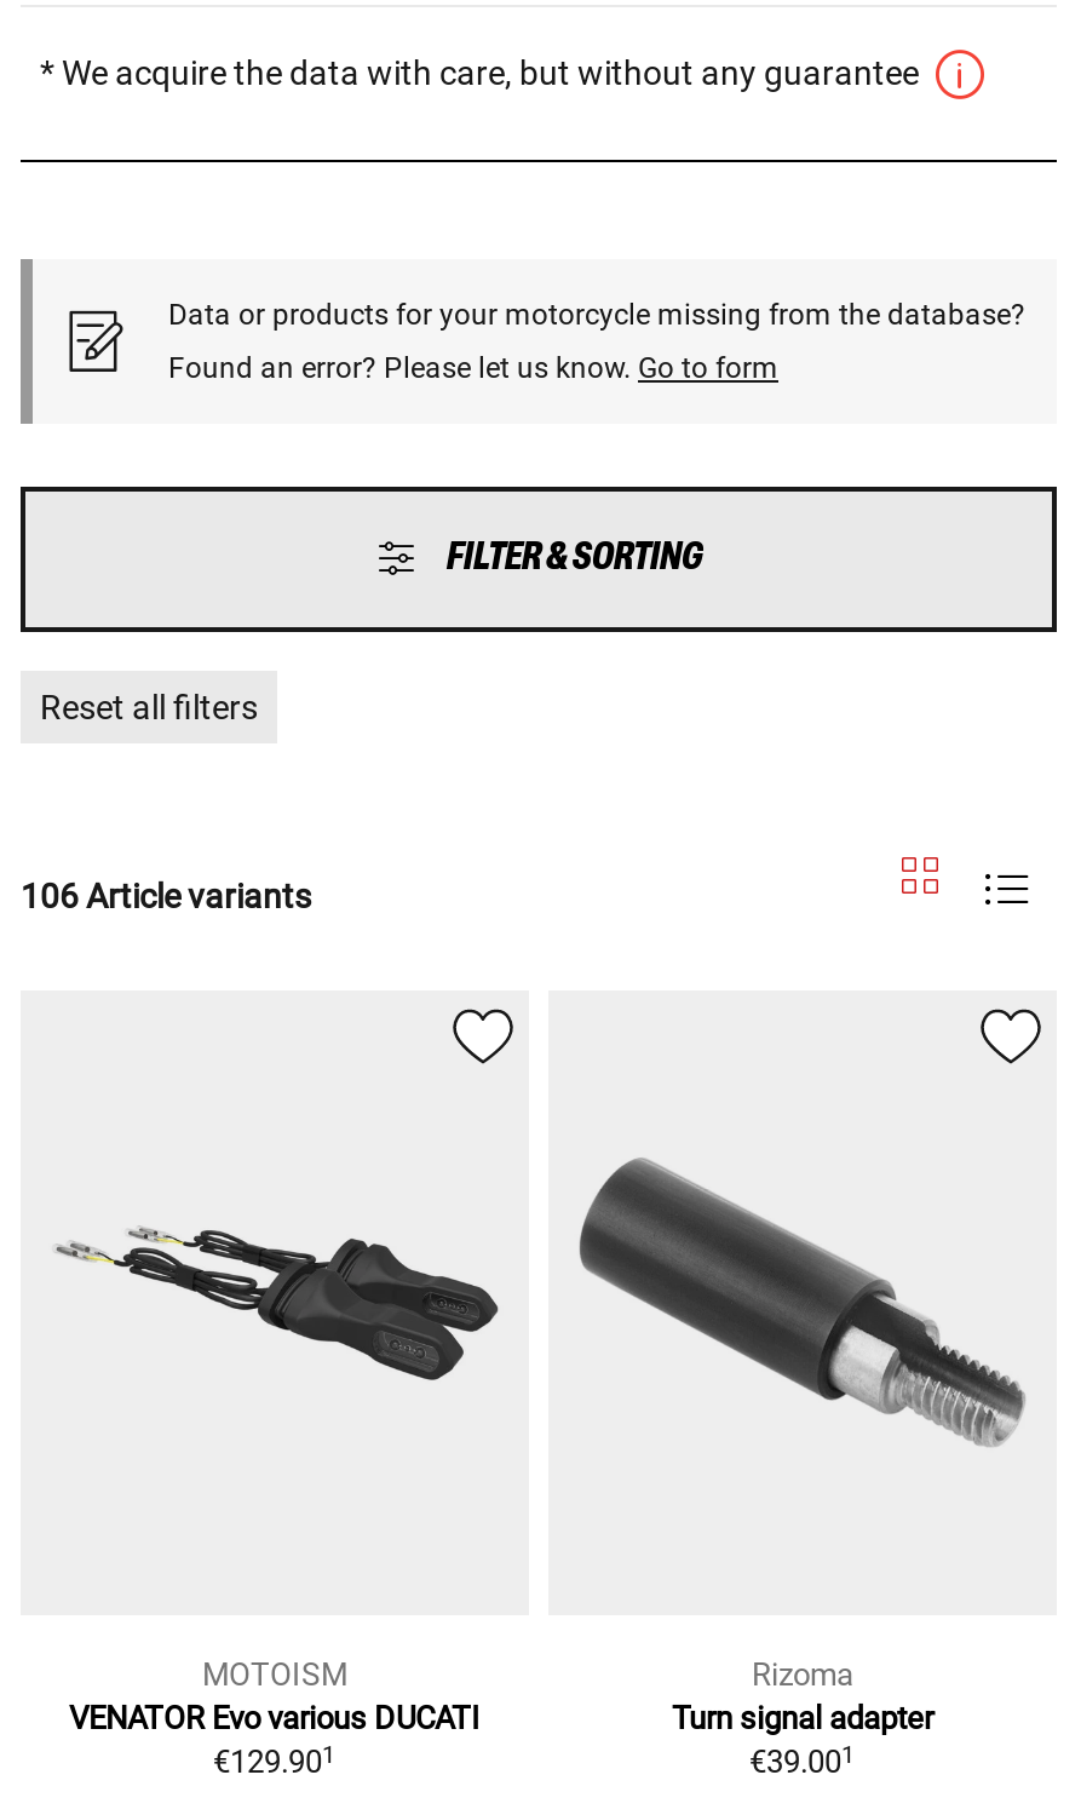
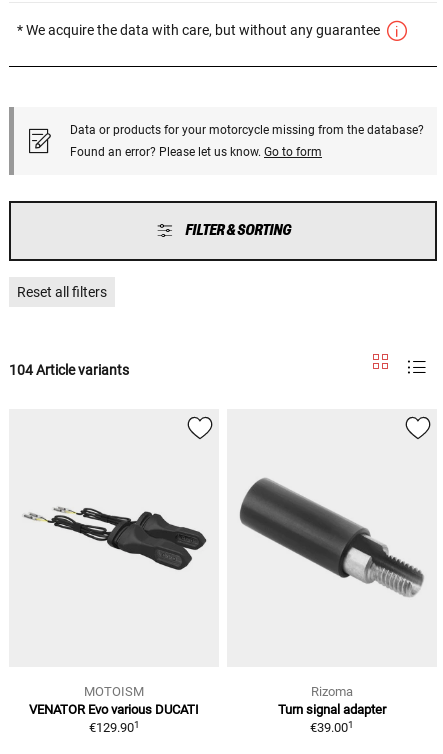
- 106 Article variants
+ 104 Article variants
